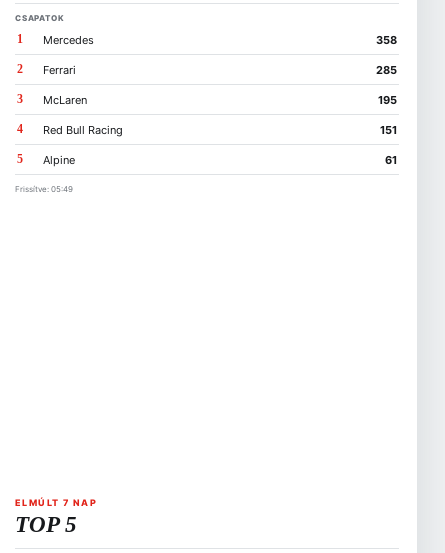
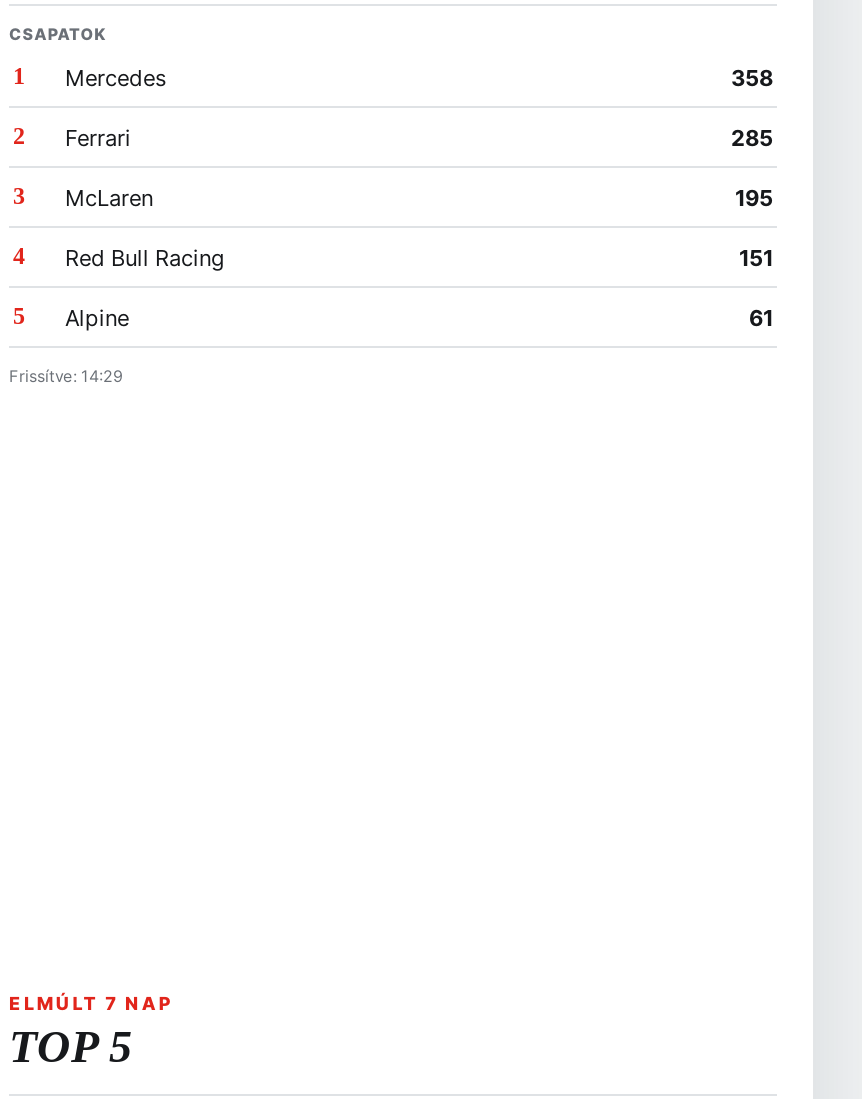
- Frissítve: 05:49
+ Frissítve: 14:29
